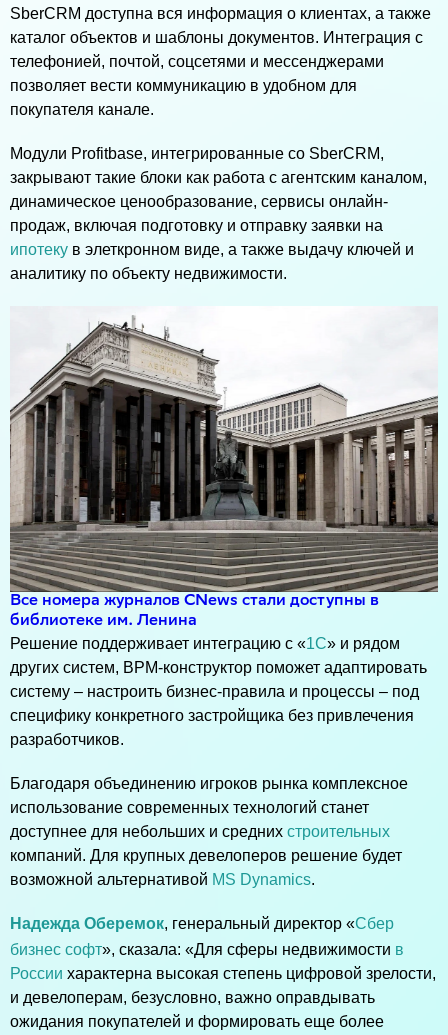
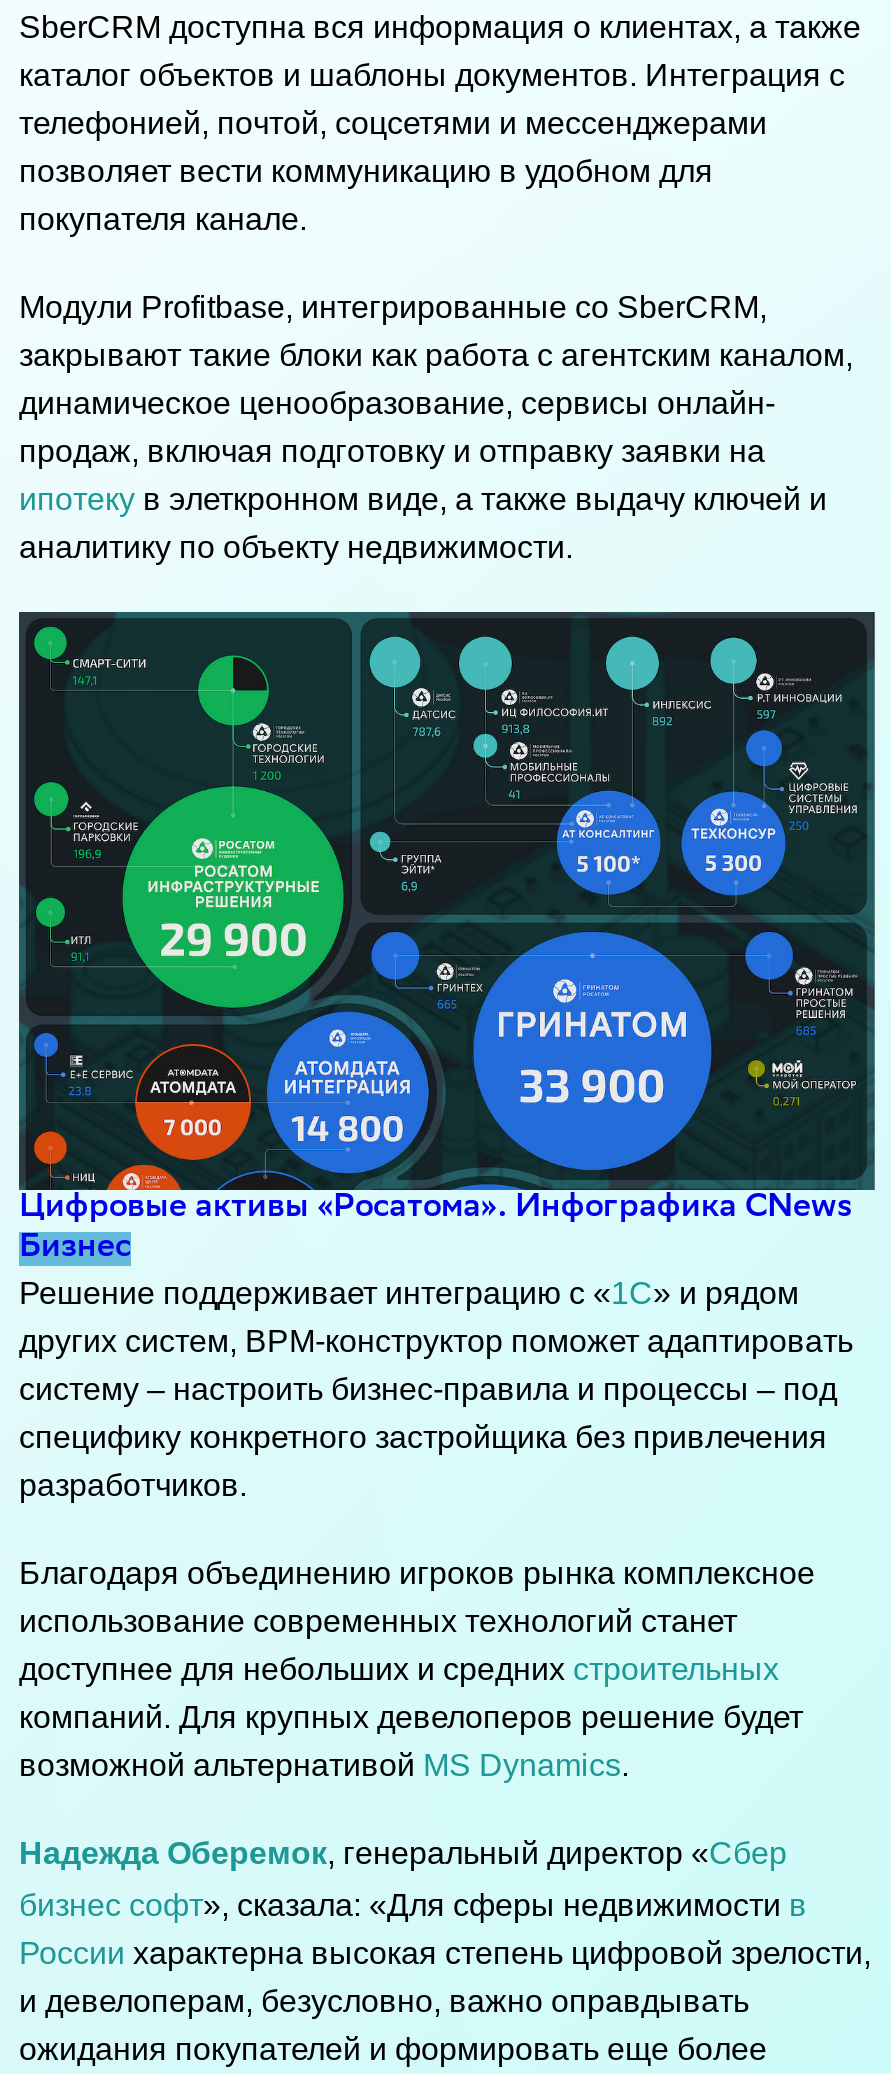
- [image]
- Все номера журналов CNews стали доступны в
- библиотеке им. Ленина
+ [image]
+ Цифровые активы «Росатома». Инфографика CNews
+ Бизнес
